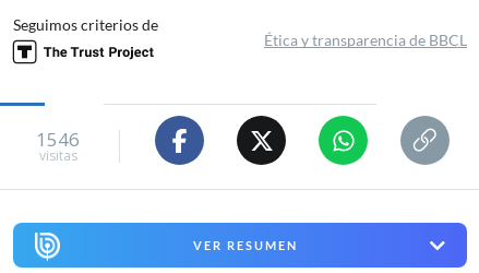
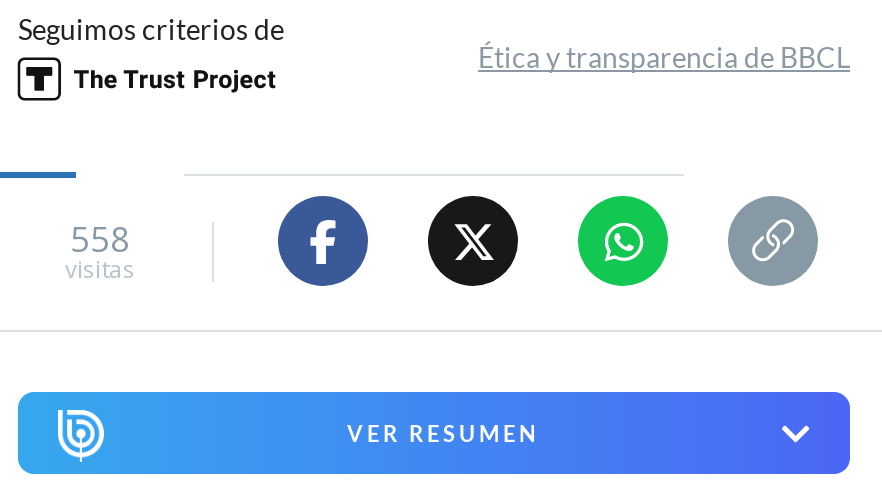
- 1546
+ 558
